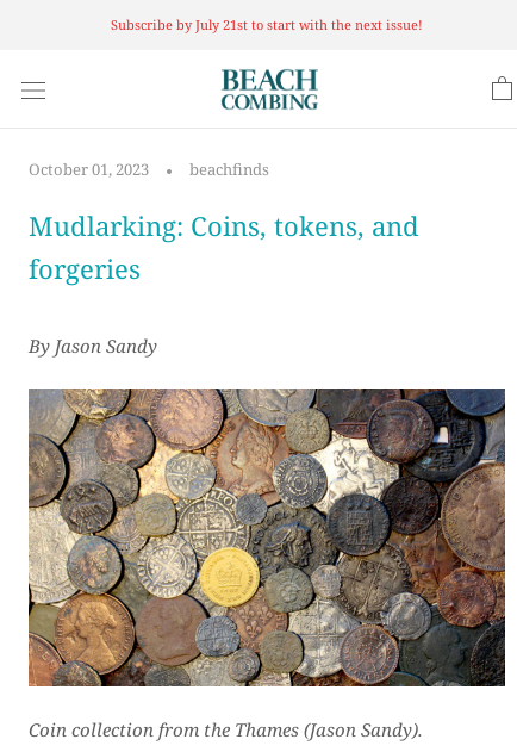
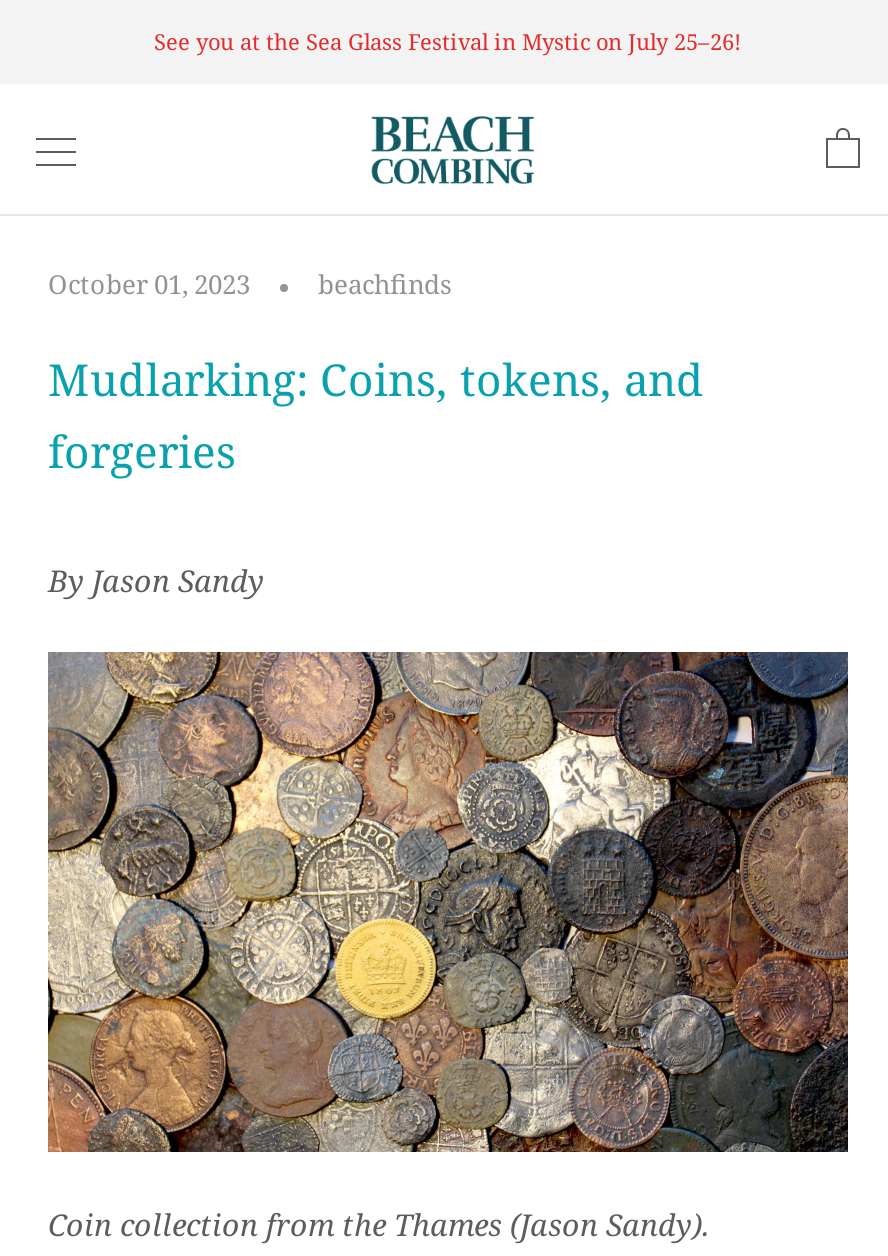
- Subscribe by July 21st to start with the next issue!
+ See you at the Sea Glass Festival in Mystic on July 25–26!
